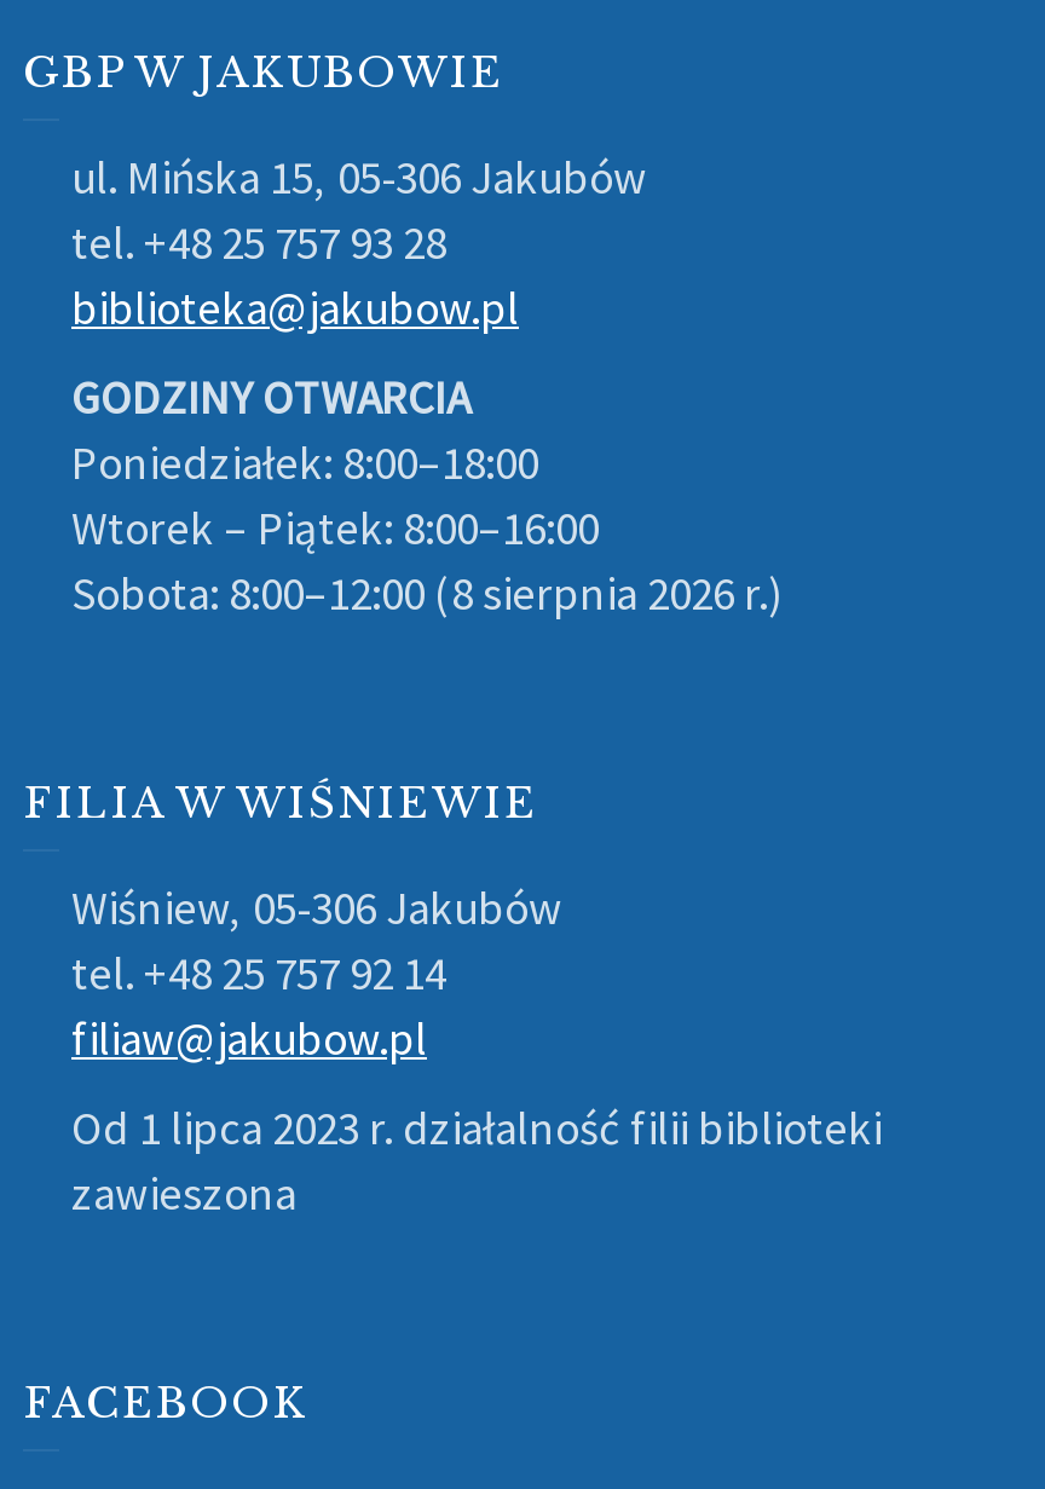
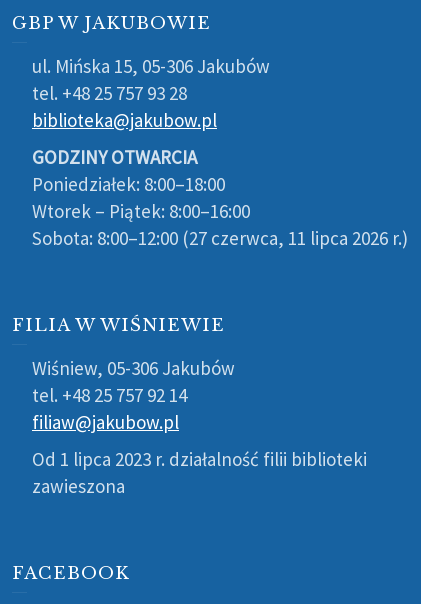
- Sobota: 8:00–12:00 (8 sierpnia 2026 r.)
+ Sobota: 8:00–12:00 (27 czerwca, 11 lipca 2026 r.)
